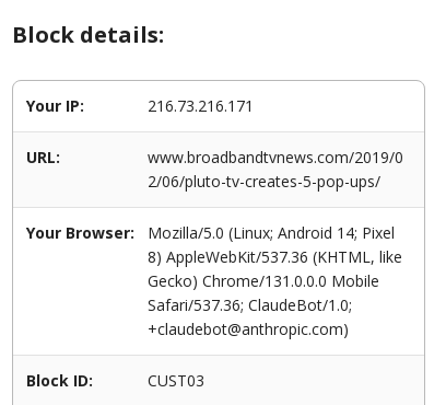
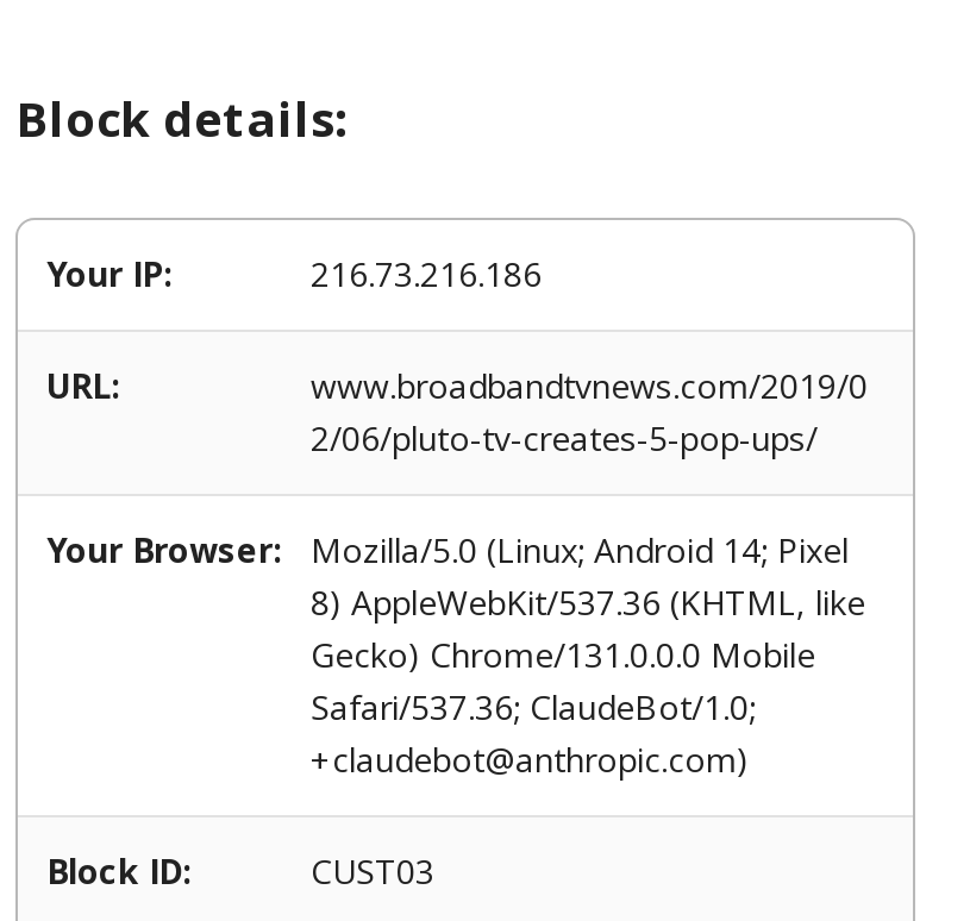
- 216.73.216.171
+ 216.73.216.186
